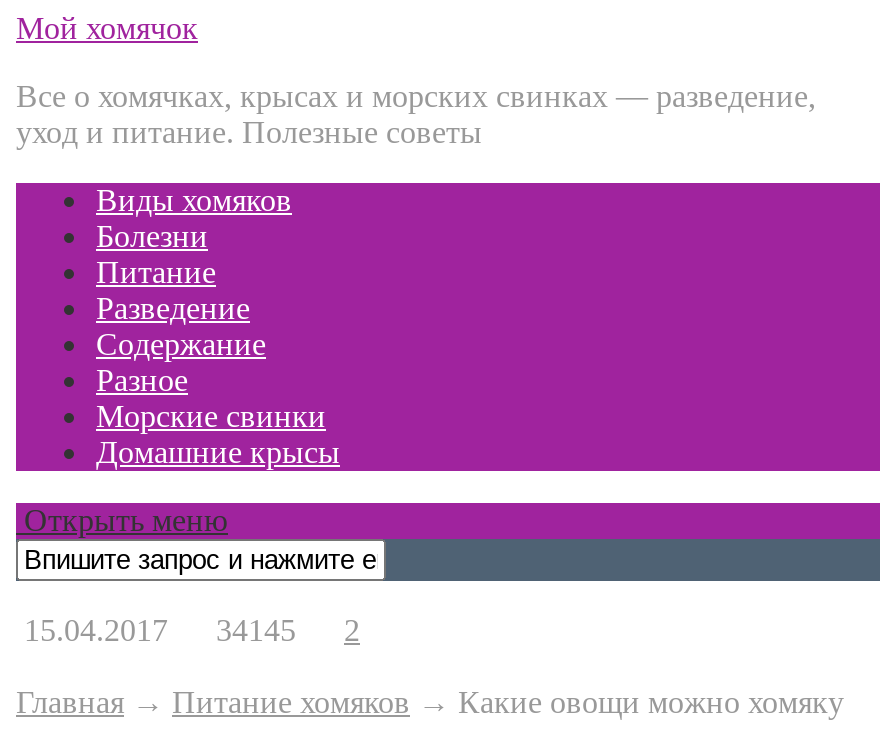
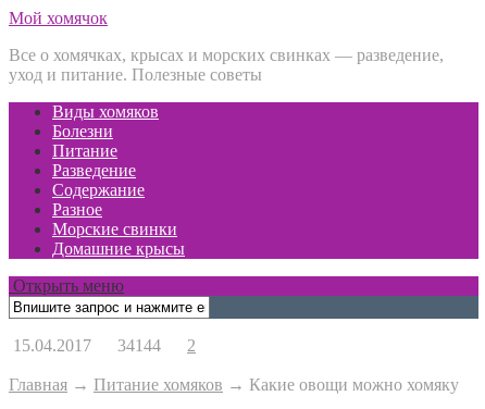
- 15.04.2017 34145 2
+ 15.04.2017 34144 2
